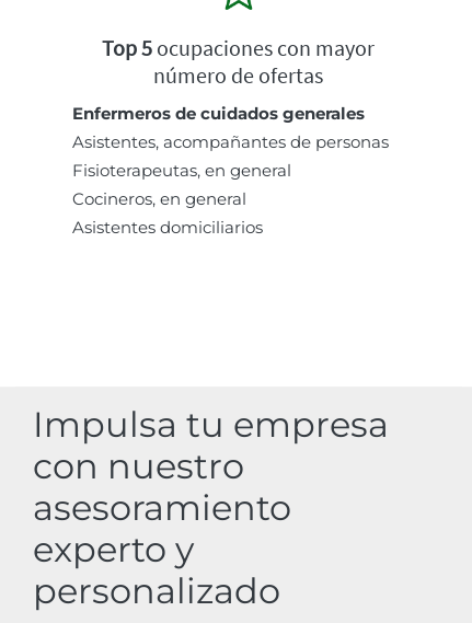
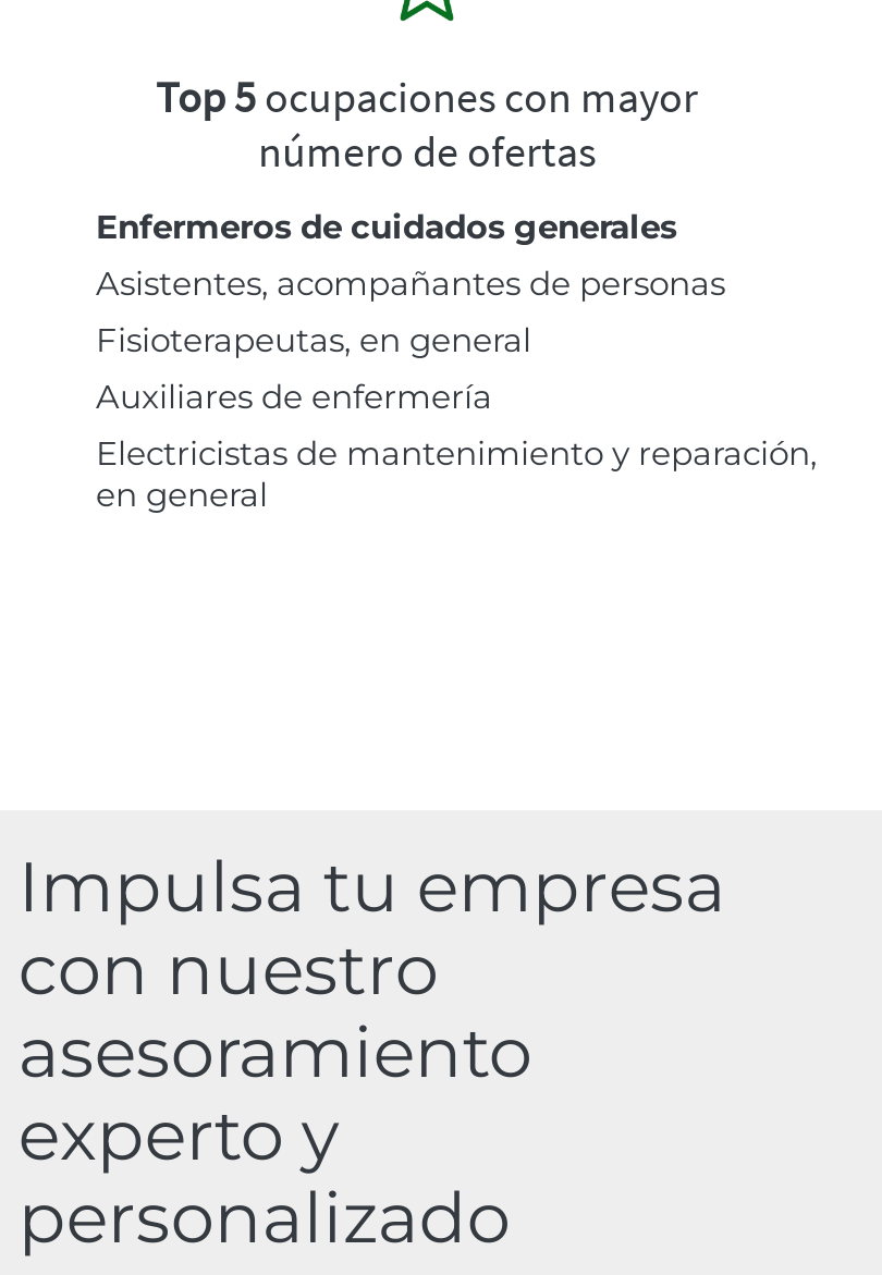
- Cocineros, en general
- Asistentes domiciliarios
+ Auxiliares de enfermería
+ Electricistas de mantenimiento y reparación,
+ en general
